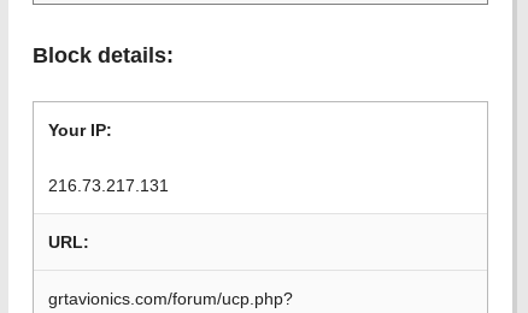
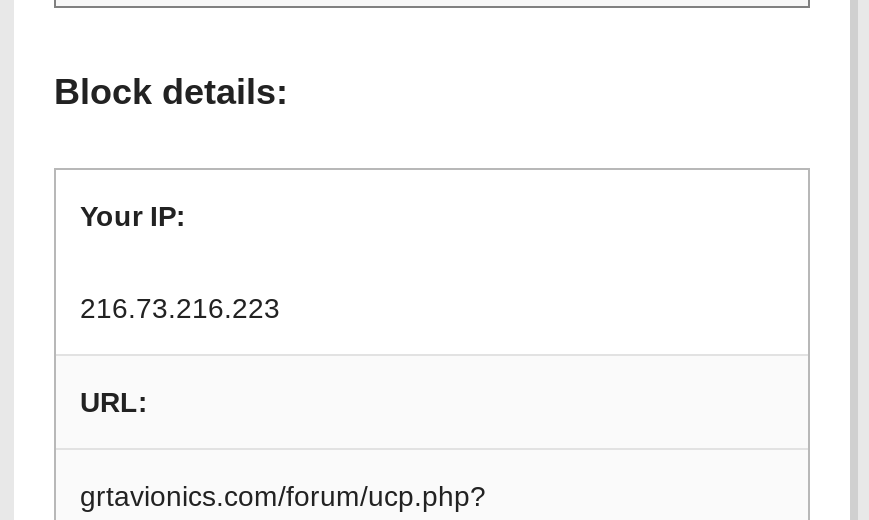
- 216.73.217.131
+ 216.73.216.223
